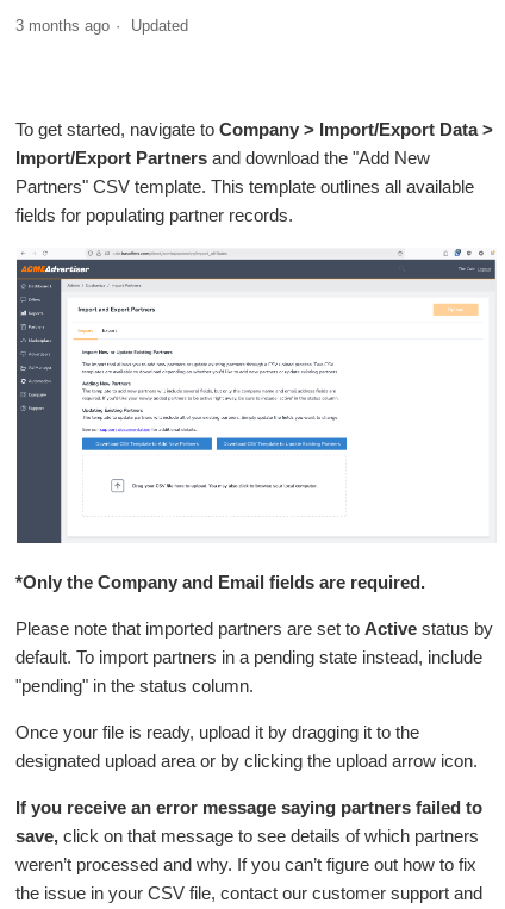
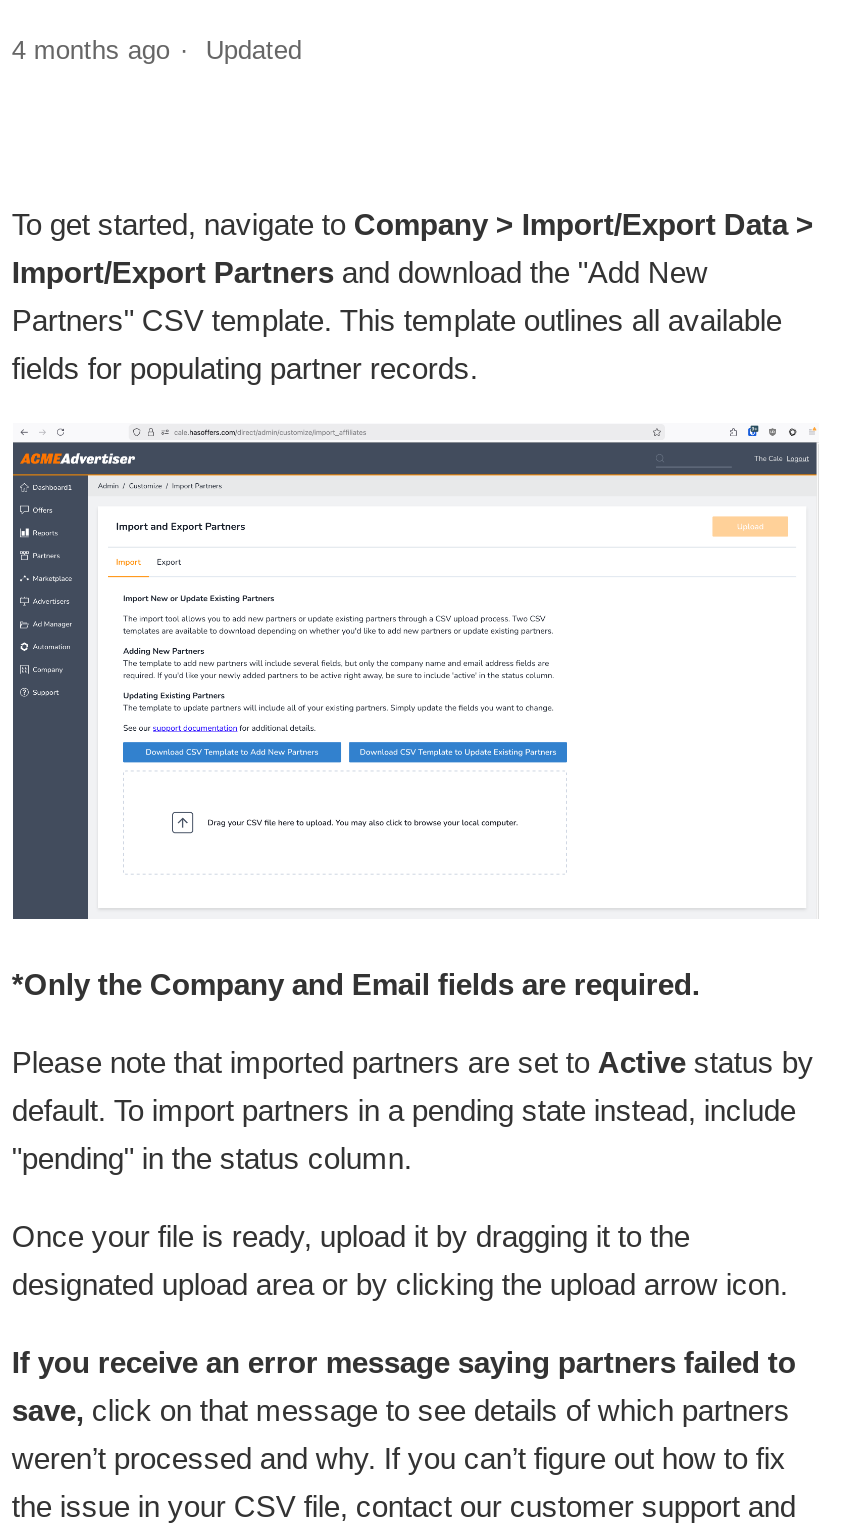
- 3 months ago Updated
+ 4 months ago Updated
